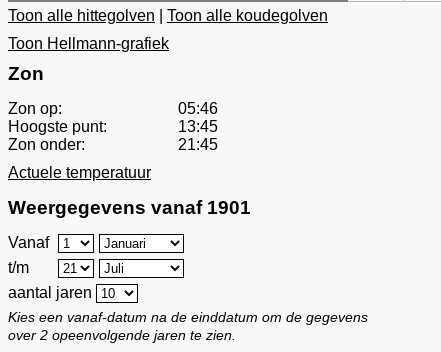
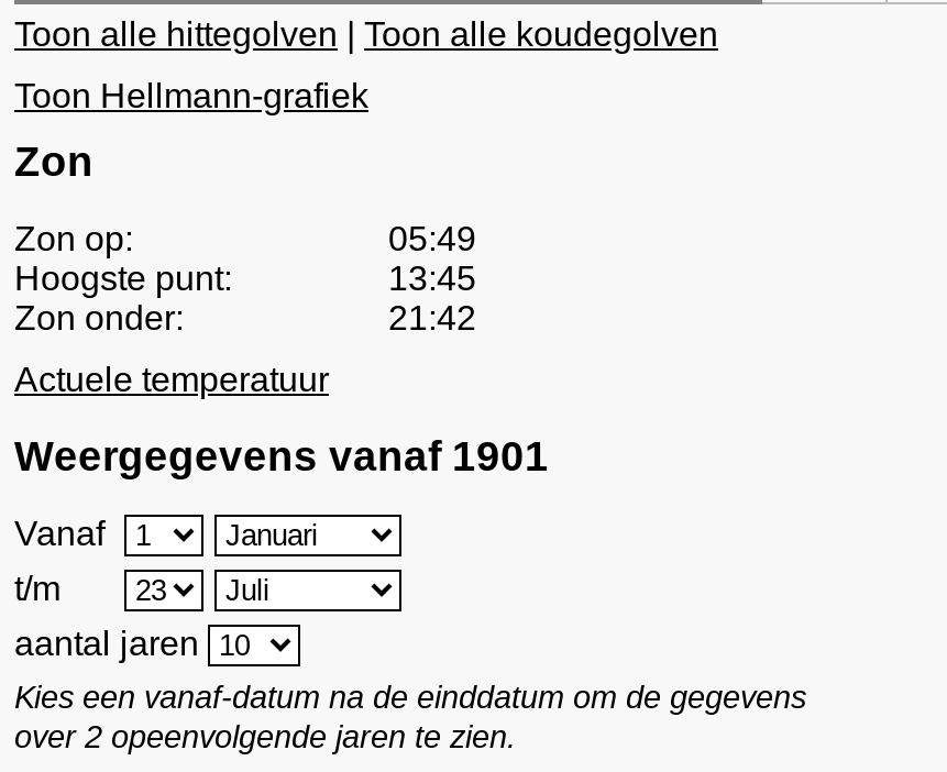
- 05:46
+ 05:49

- 21:45
+ 21:42
